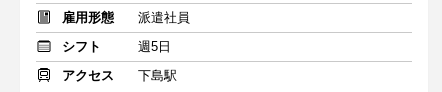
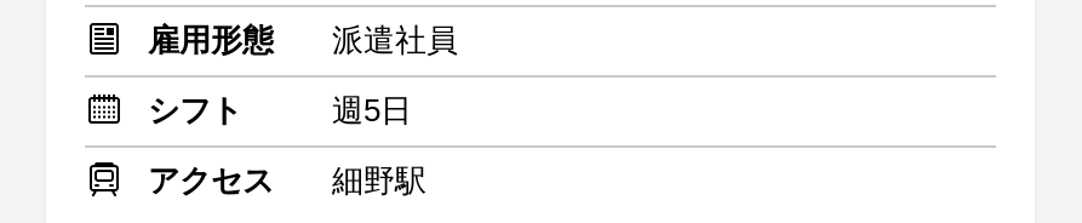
- 下島駅
+ 細野駅
